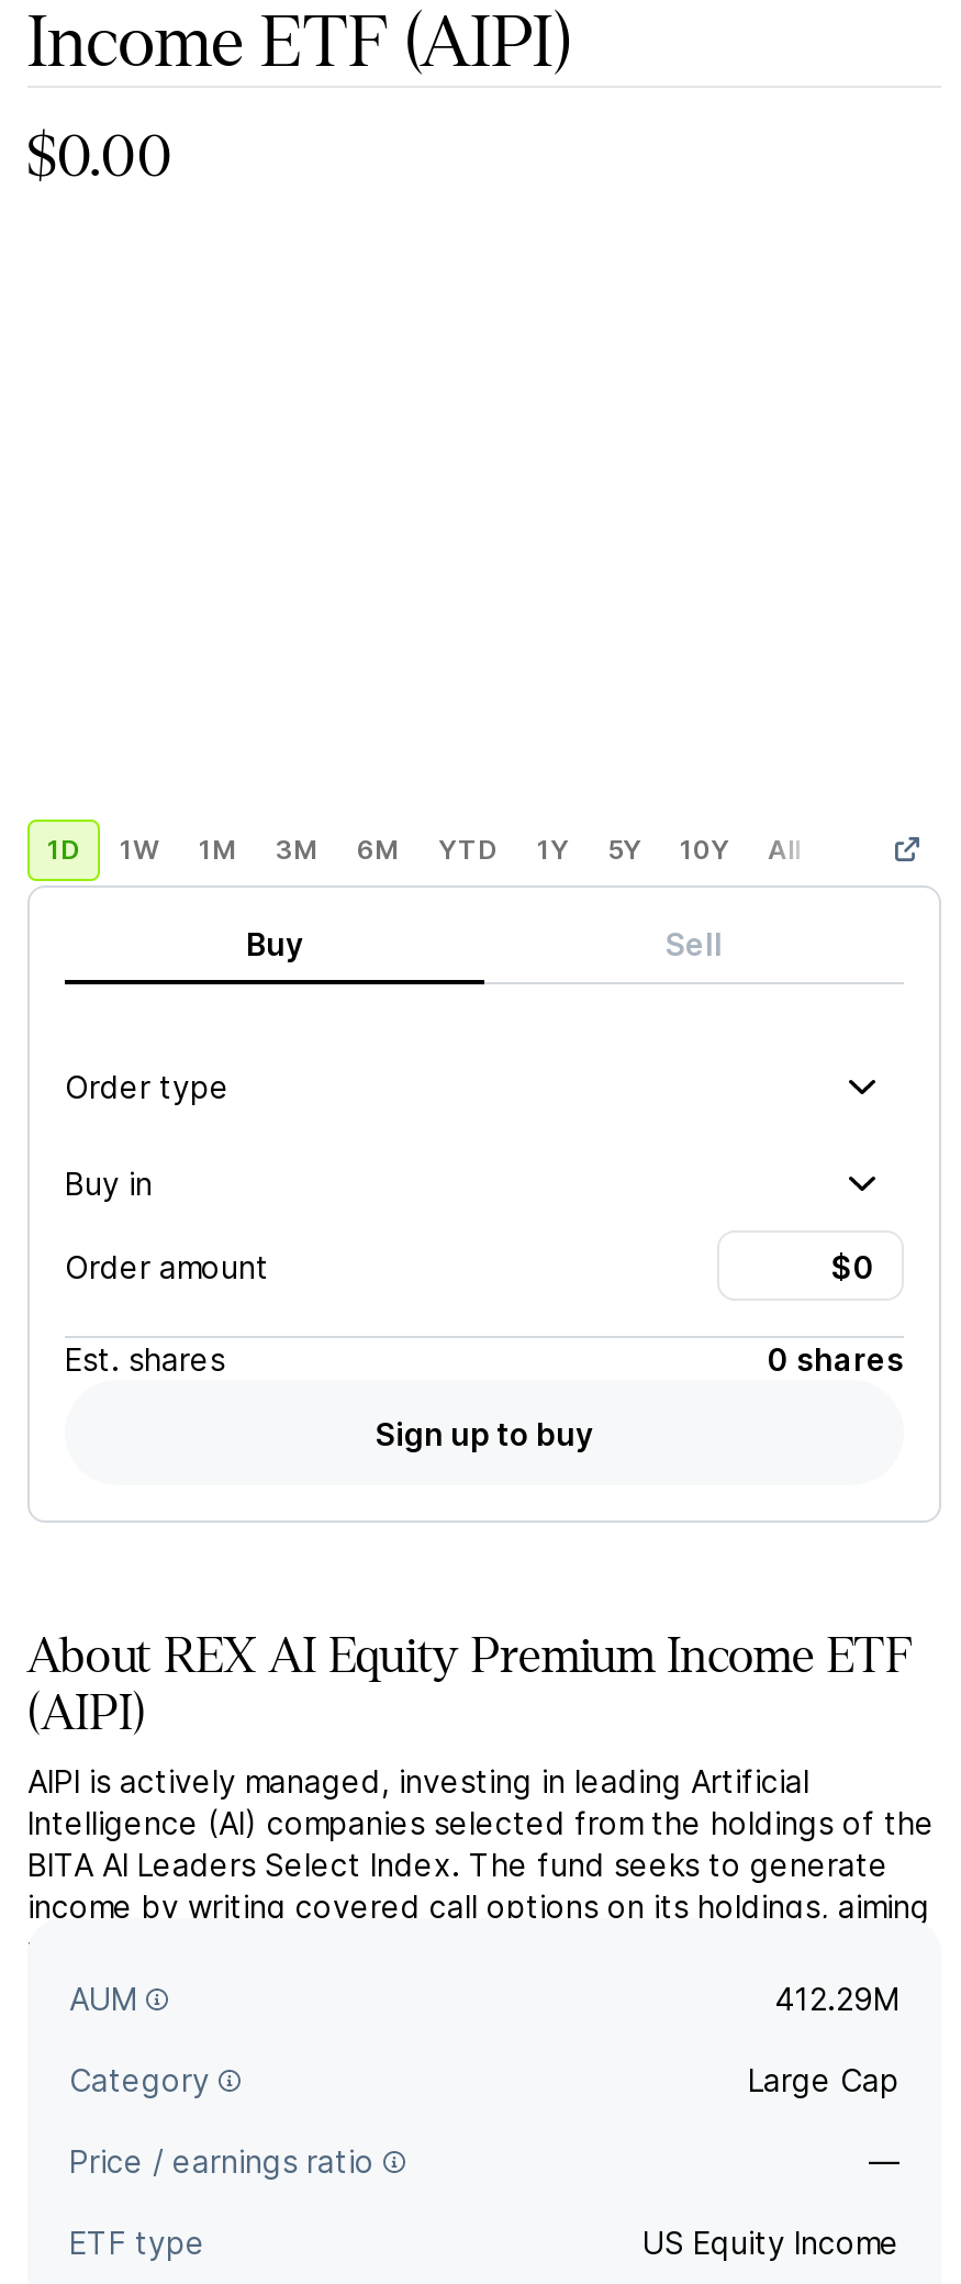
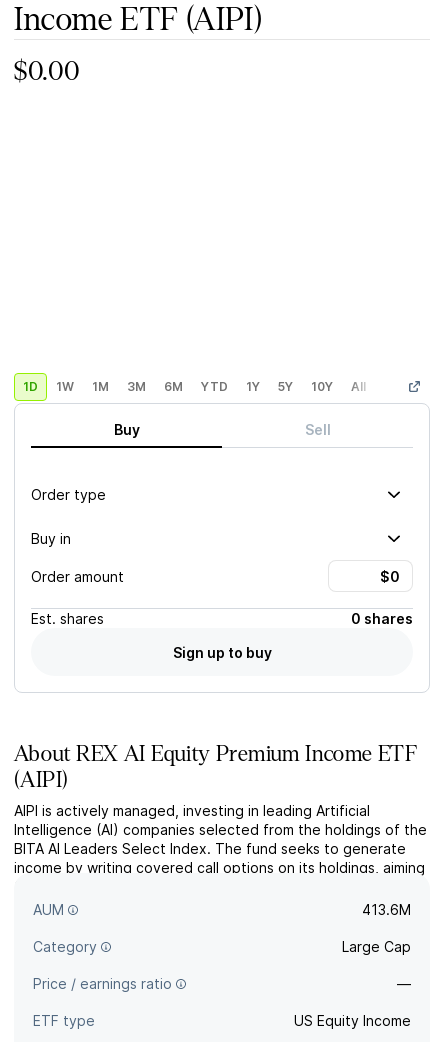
- 412.29M
+ 413.6M
